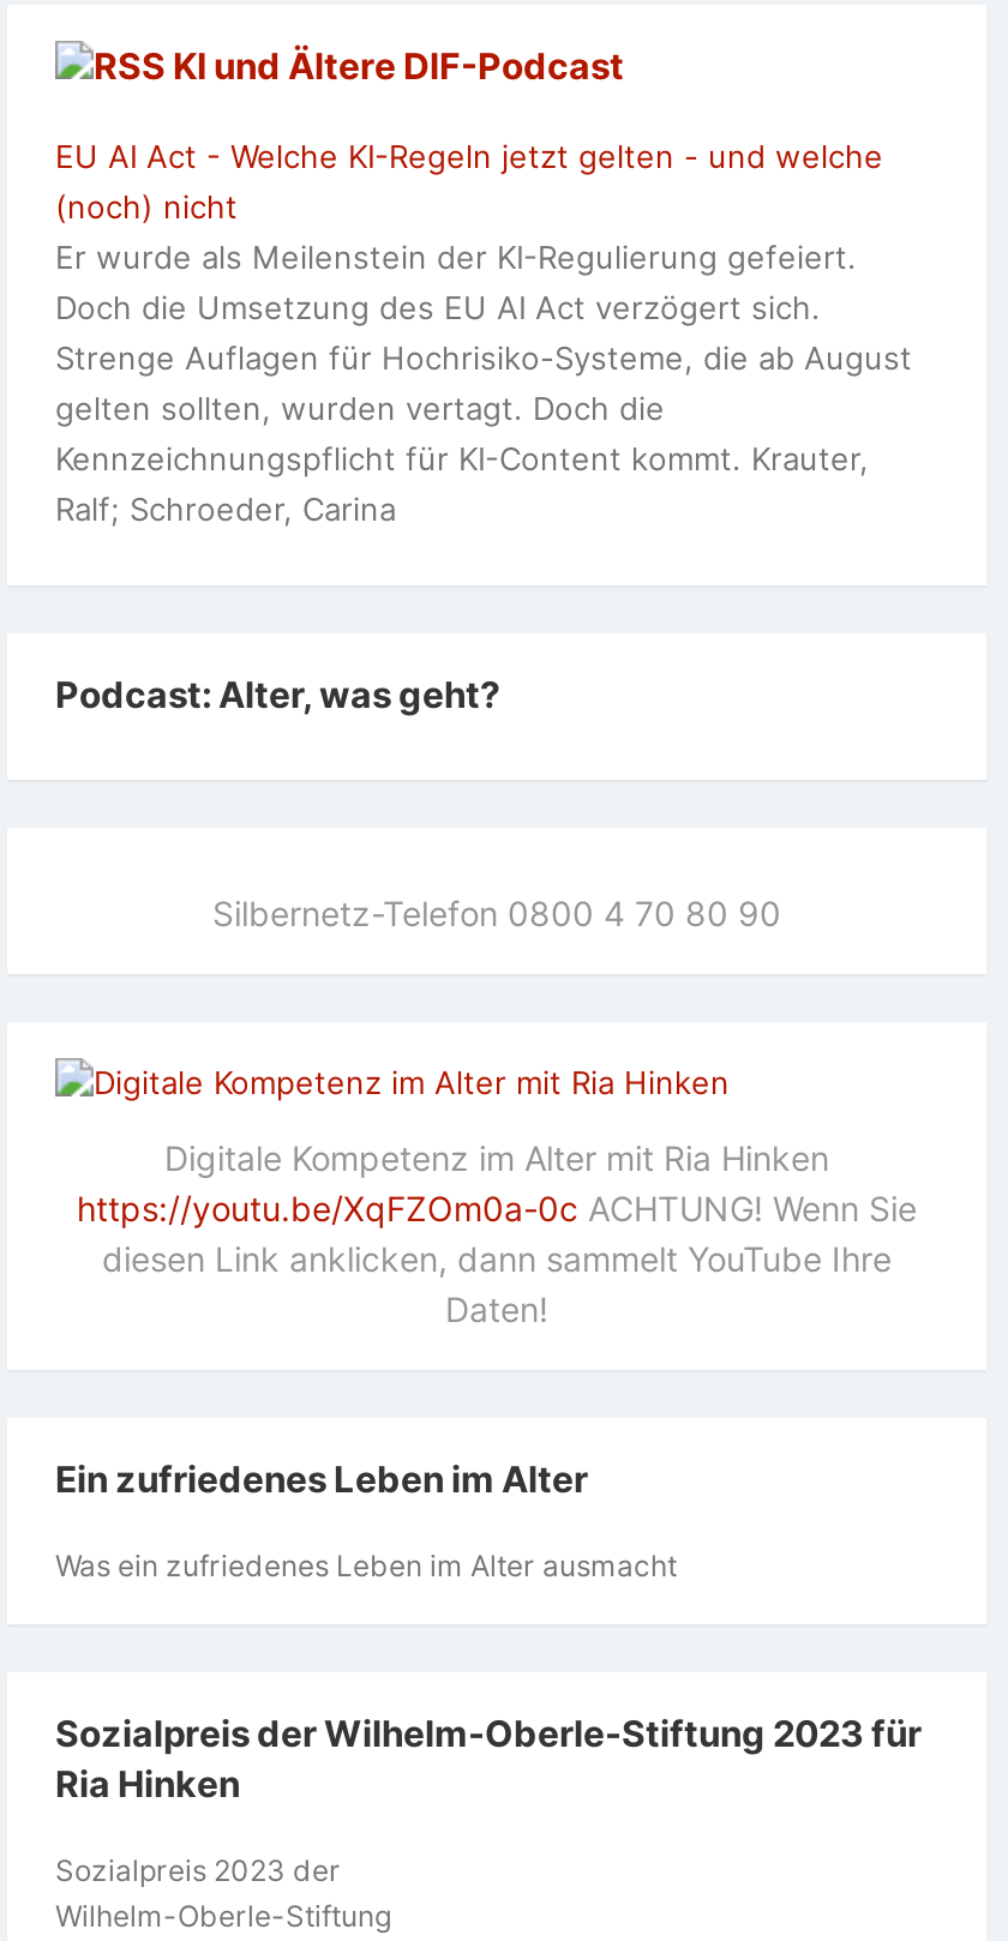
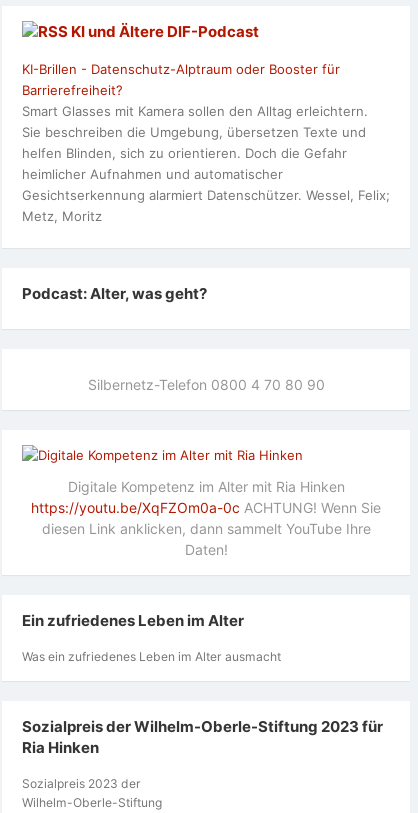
- EU AI Act - Welche KI-Regeln jetzt gelten - und welche
- (noch) nicht
- Er wurde als Meilenstein der KI-Regulierung gefeiert.
- Doch die Umsetzung des EU AI Act verzögert sich.
- Strenge Auflagen für Hochrisiko-Systeme, die ab August
- gelten sollten, wurden vertagt. Doch die
- Kennzeichnungspflicht für KI-Content kommt. Krauter,
- Ralf; Schroeder, Carina
+ KI-Brillen - Datenschutz-Alptraum oder Booster für
+ Barrierefreiheit?
+ Smart Glasses mit Kamera sollen den Alltag erleichtern.
+ Sie beschreiben die Umgebung, übersetzen Texte und
+ helfen Blinden, sich zu orientieren. Doch die Gefahr
+ heimlicher Aufnahmen und automatischer
+ Gesichtserkennung alarmiert Datenschützer. Wessel, Felix;
+ Metz, Moritz
